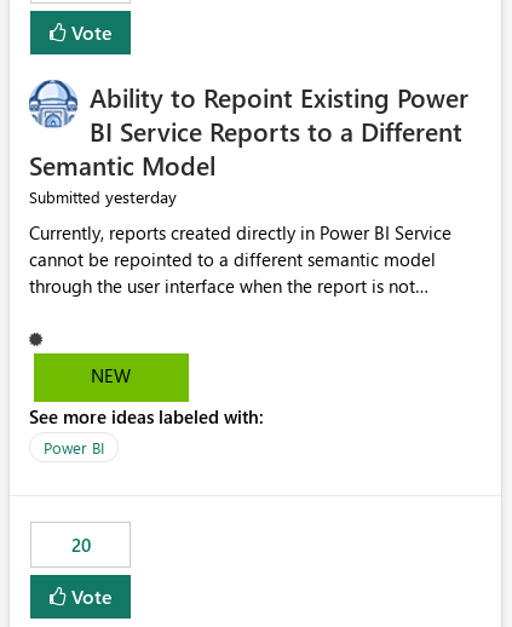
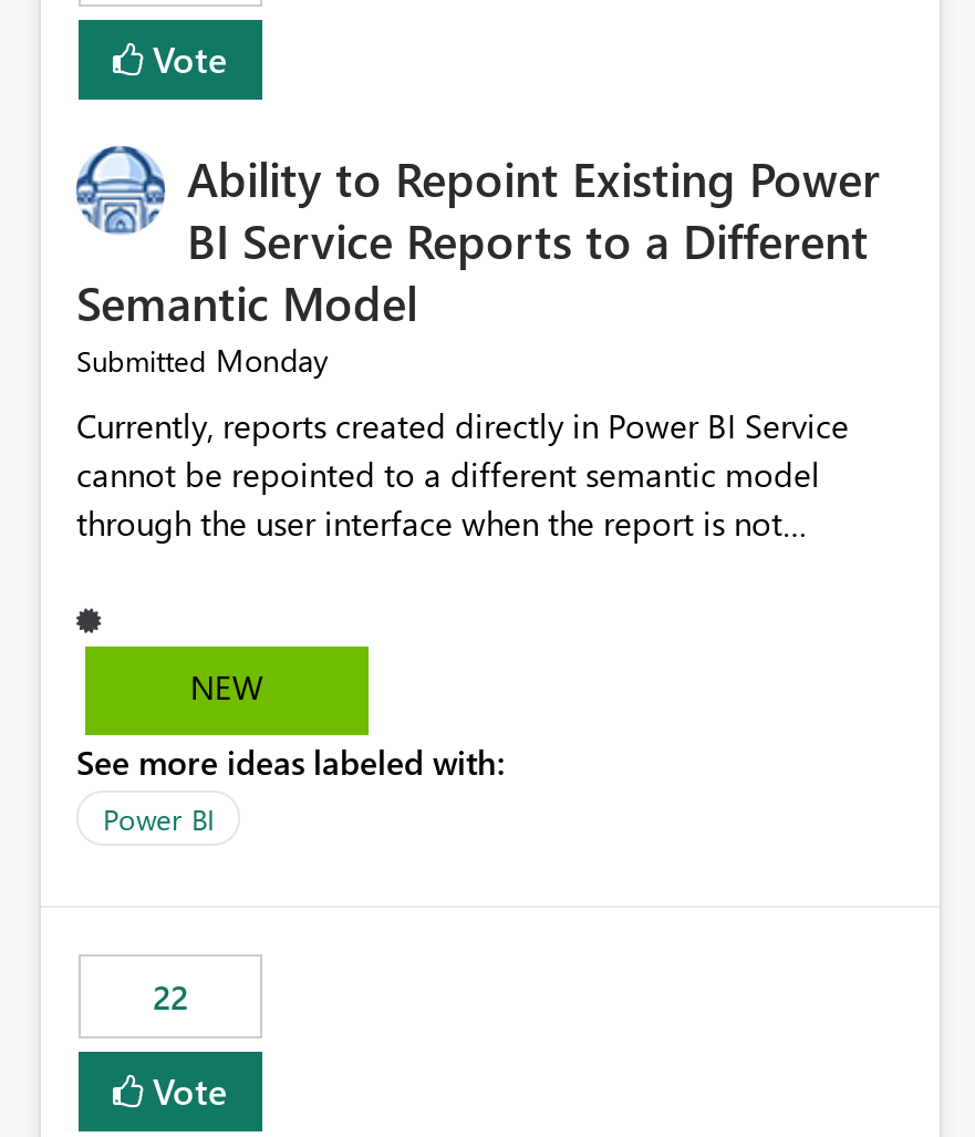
- Submitted yesterday
+ Submitted Monday

- 20
+ 22
